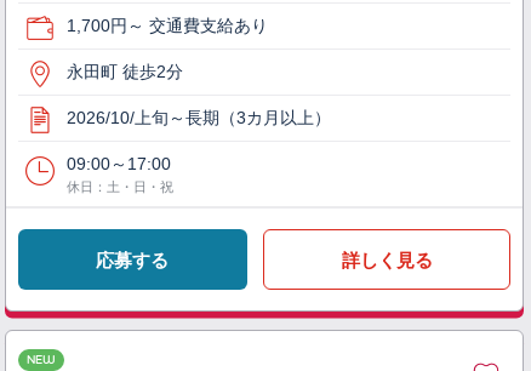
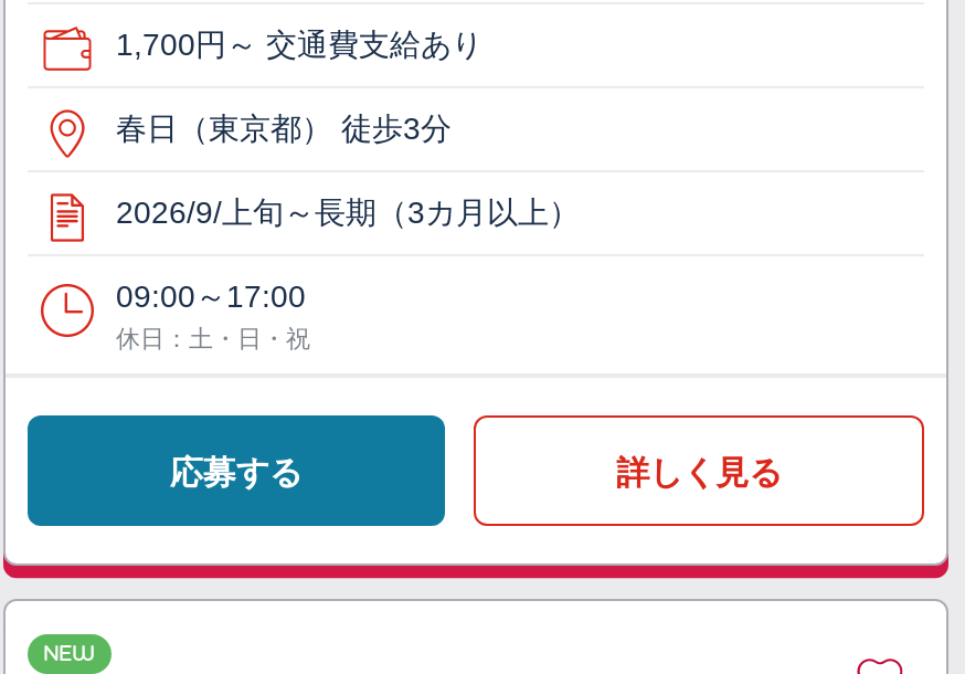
- 永田町 徒歩2分
+ 春日（東京都） 徒歩3分

- 2026/10/上旬～長期（3カ月以上）
+ 2026/9/上旬～長期（3カ月以上）
